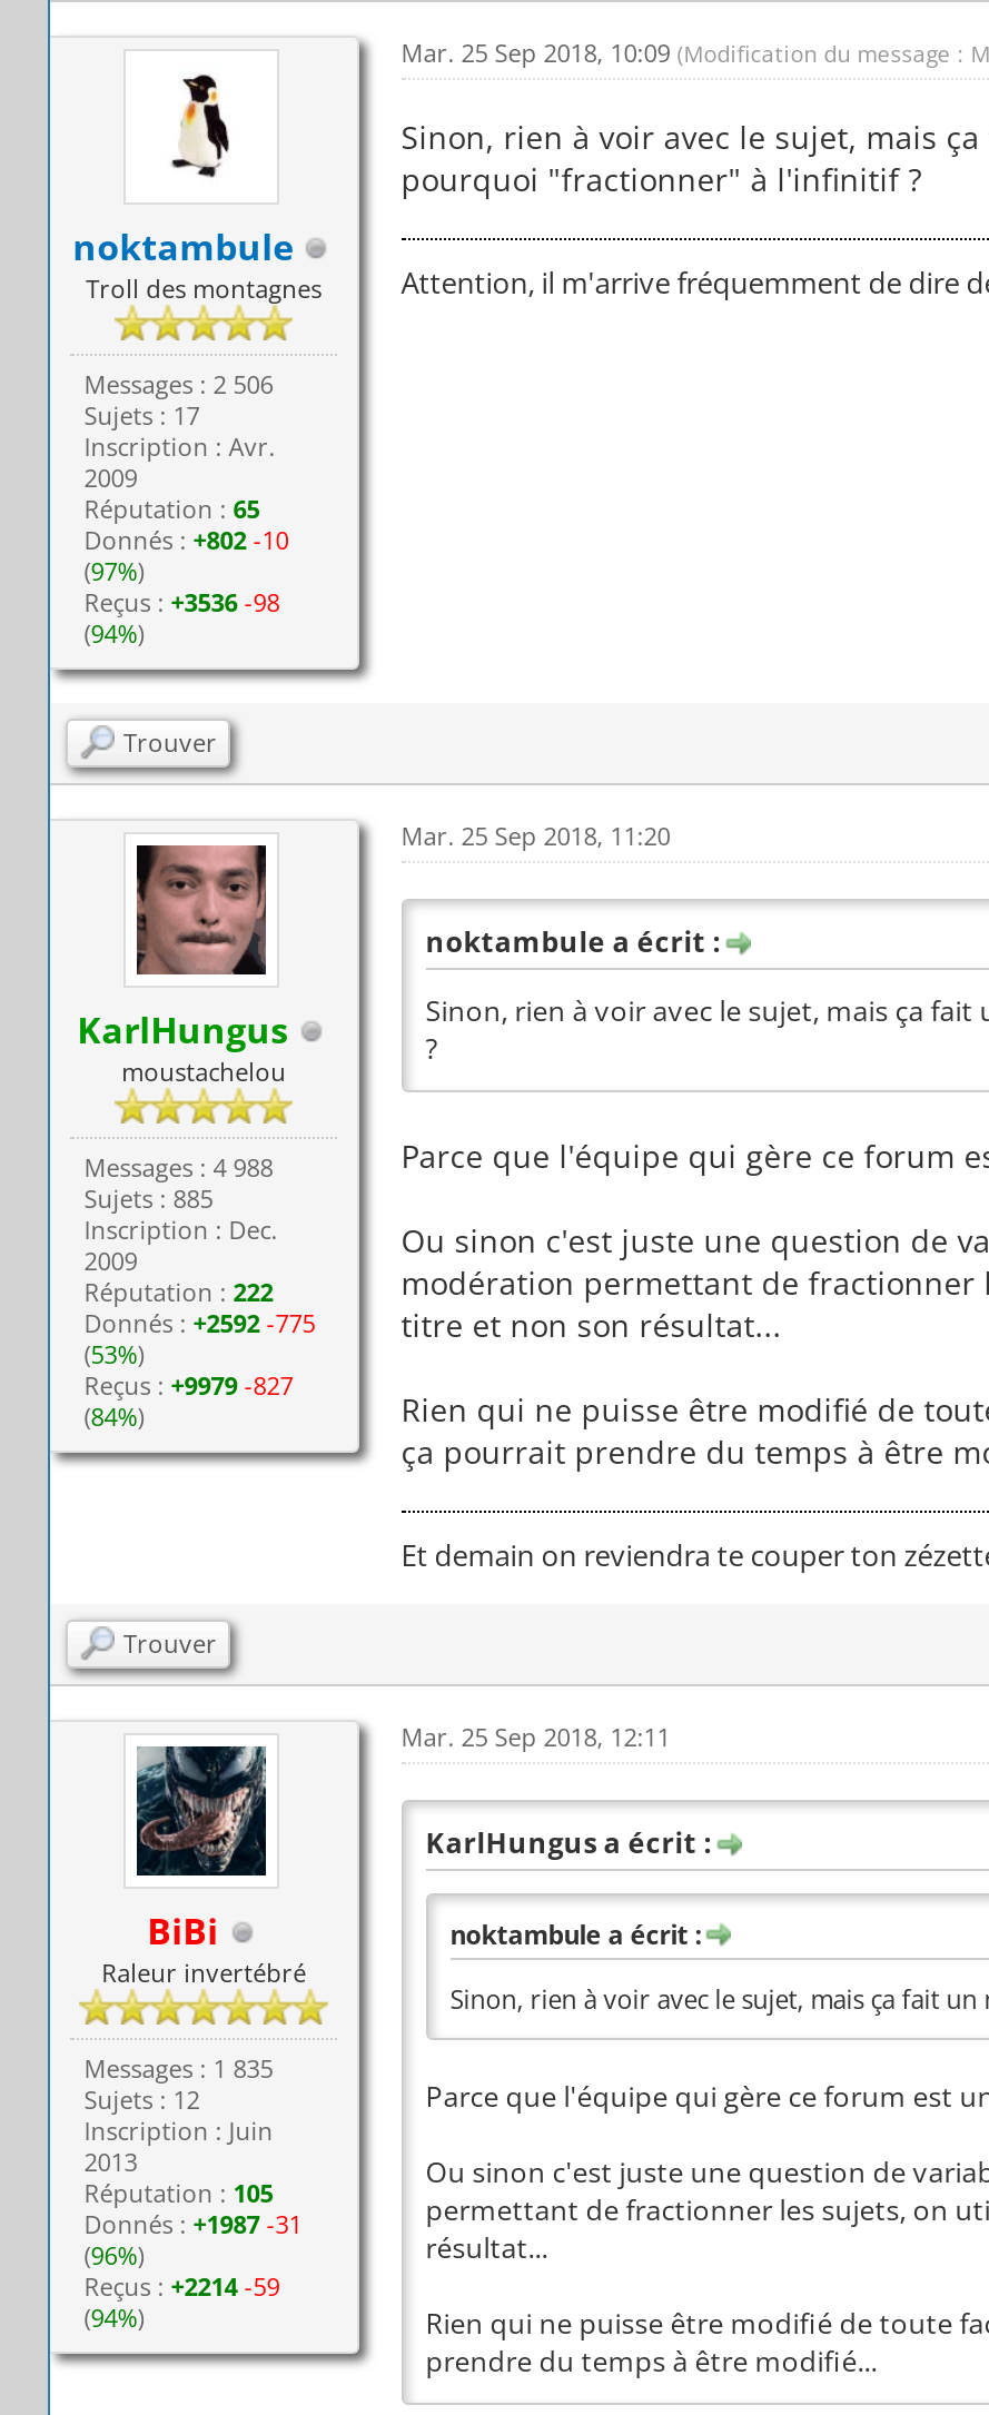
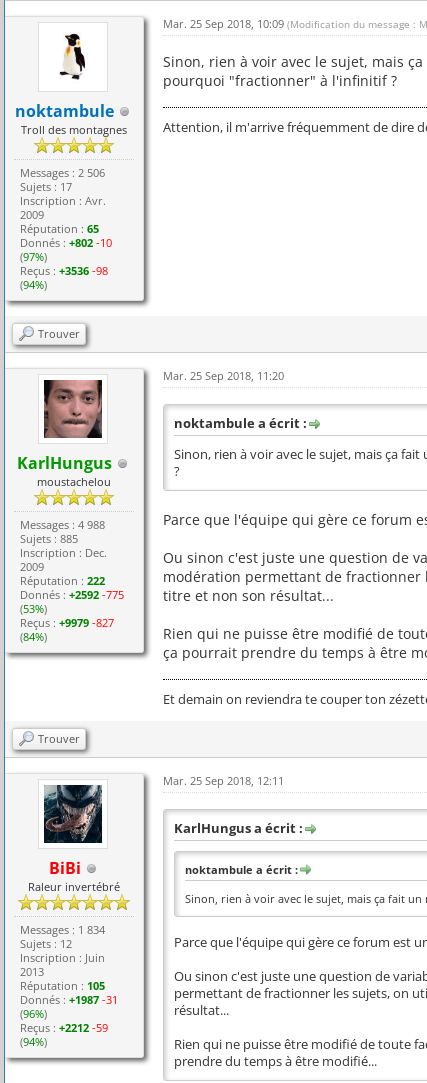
- Messages : 1 835
+ Messages : 1 834

- Reçus : +2214 -59
+ Reçus : +2212 -59
